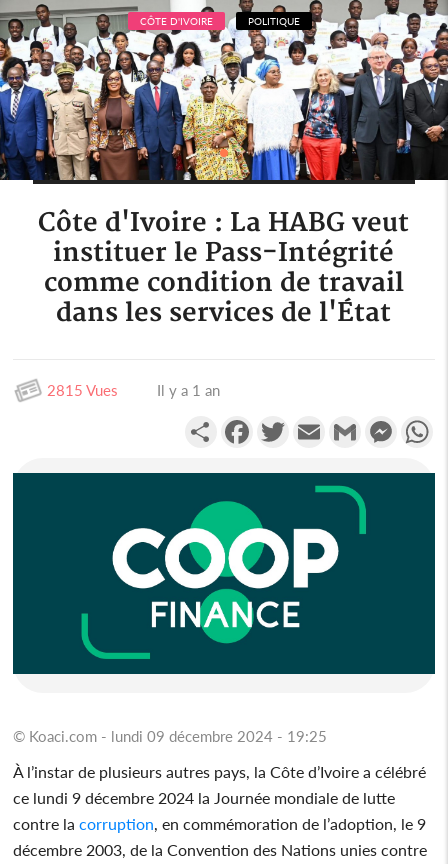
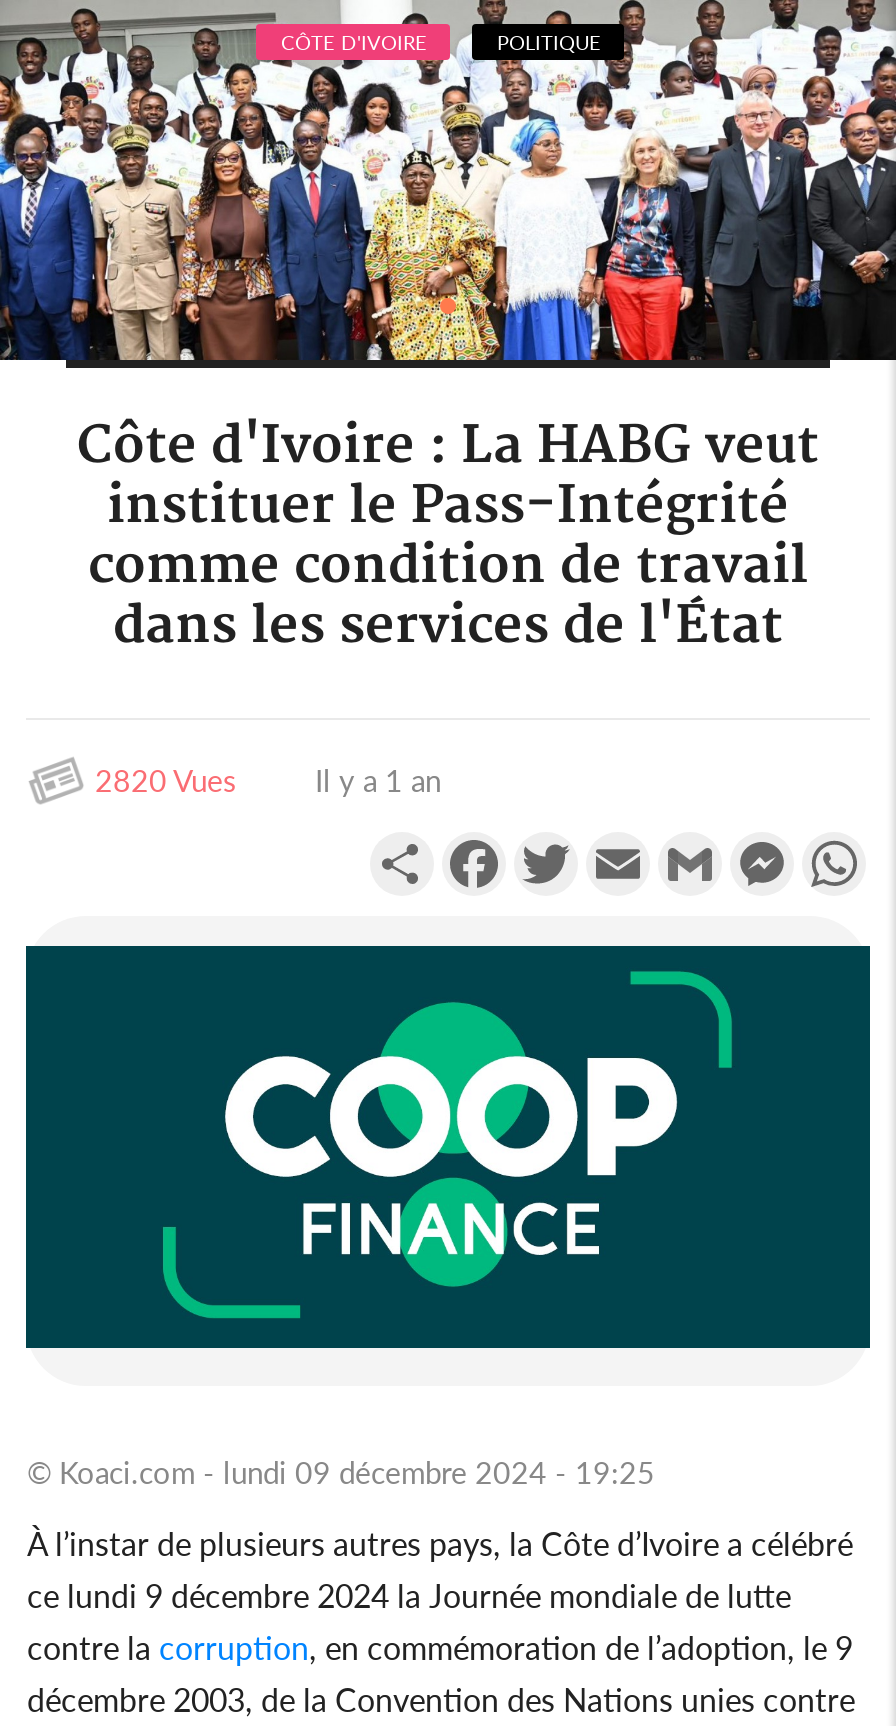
- 2815 Vues Il y a 1 an
+ 2820 Vues Il y a 1 an
